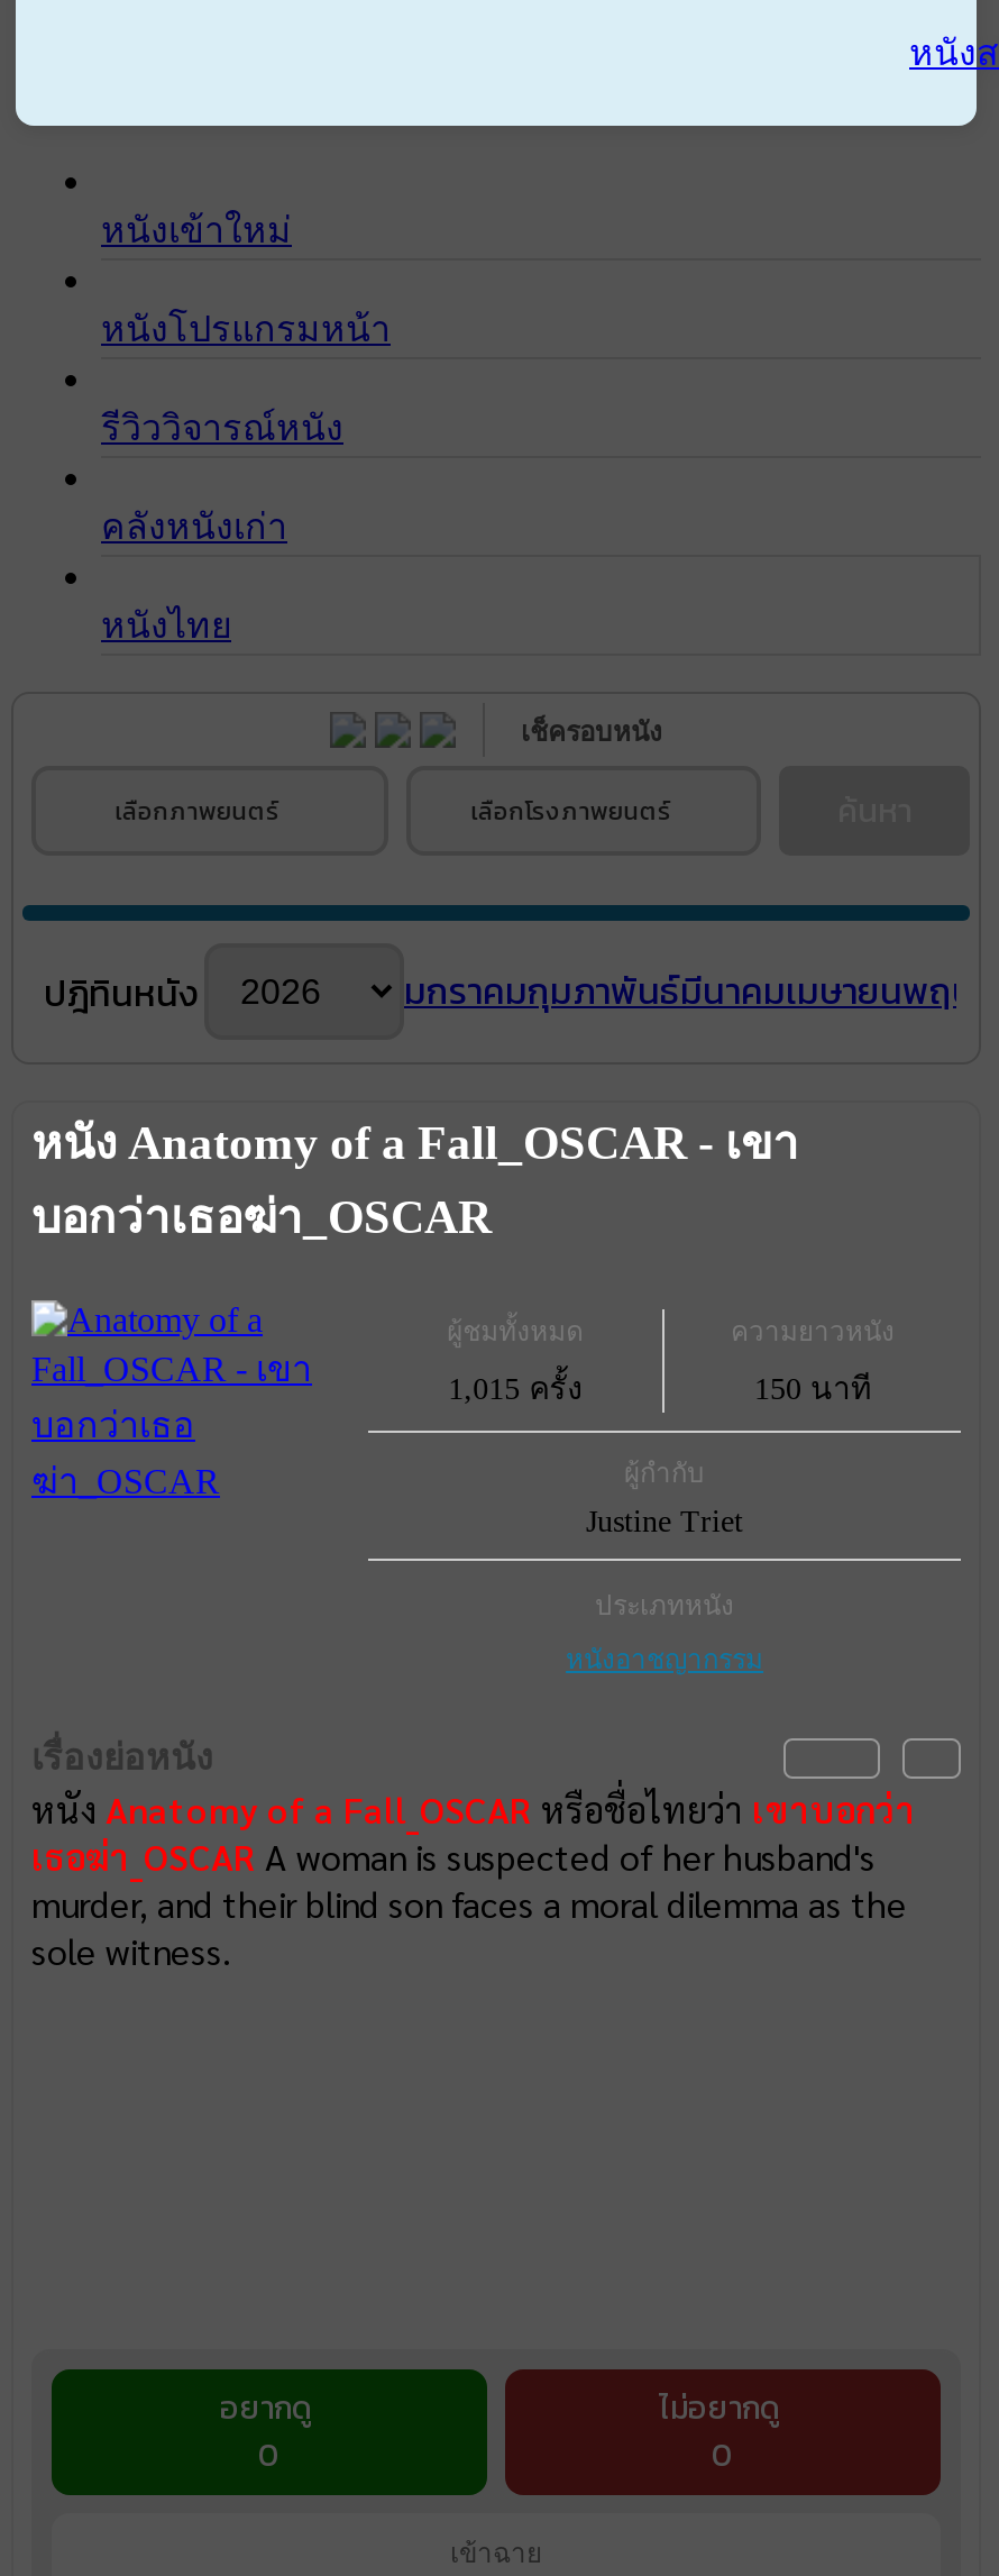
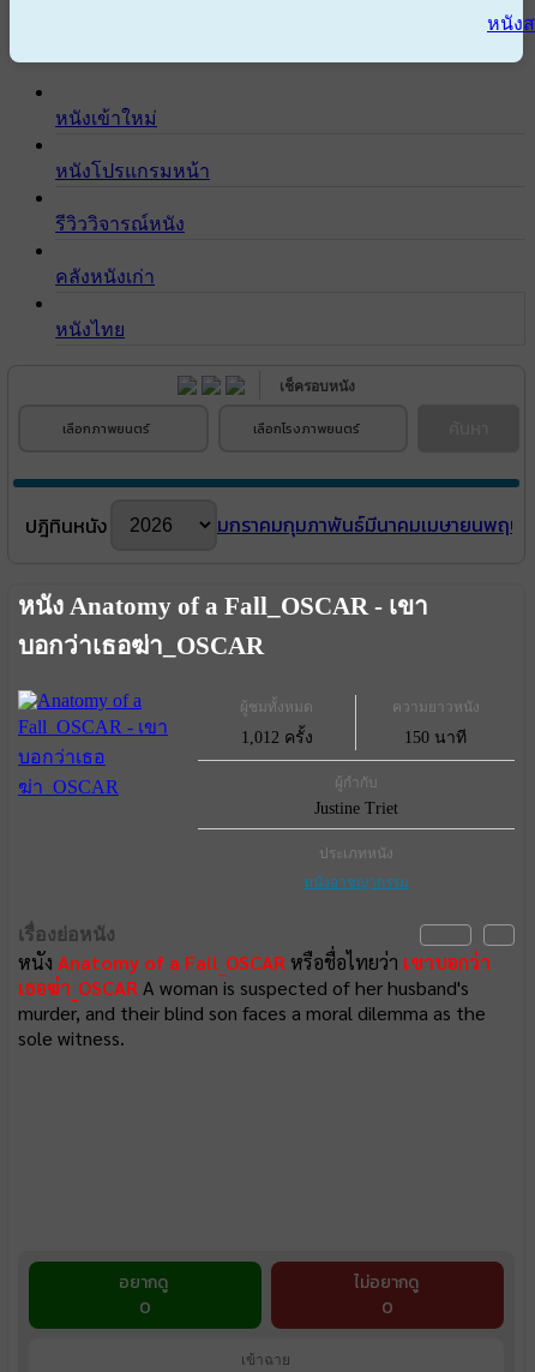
- 1,015 ครั้ง
+ 1,012 ครั้ง
